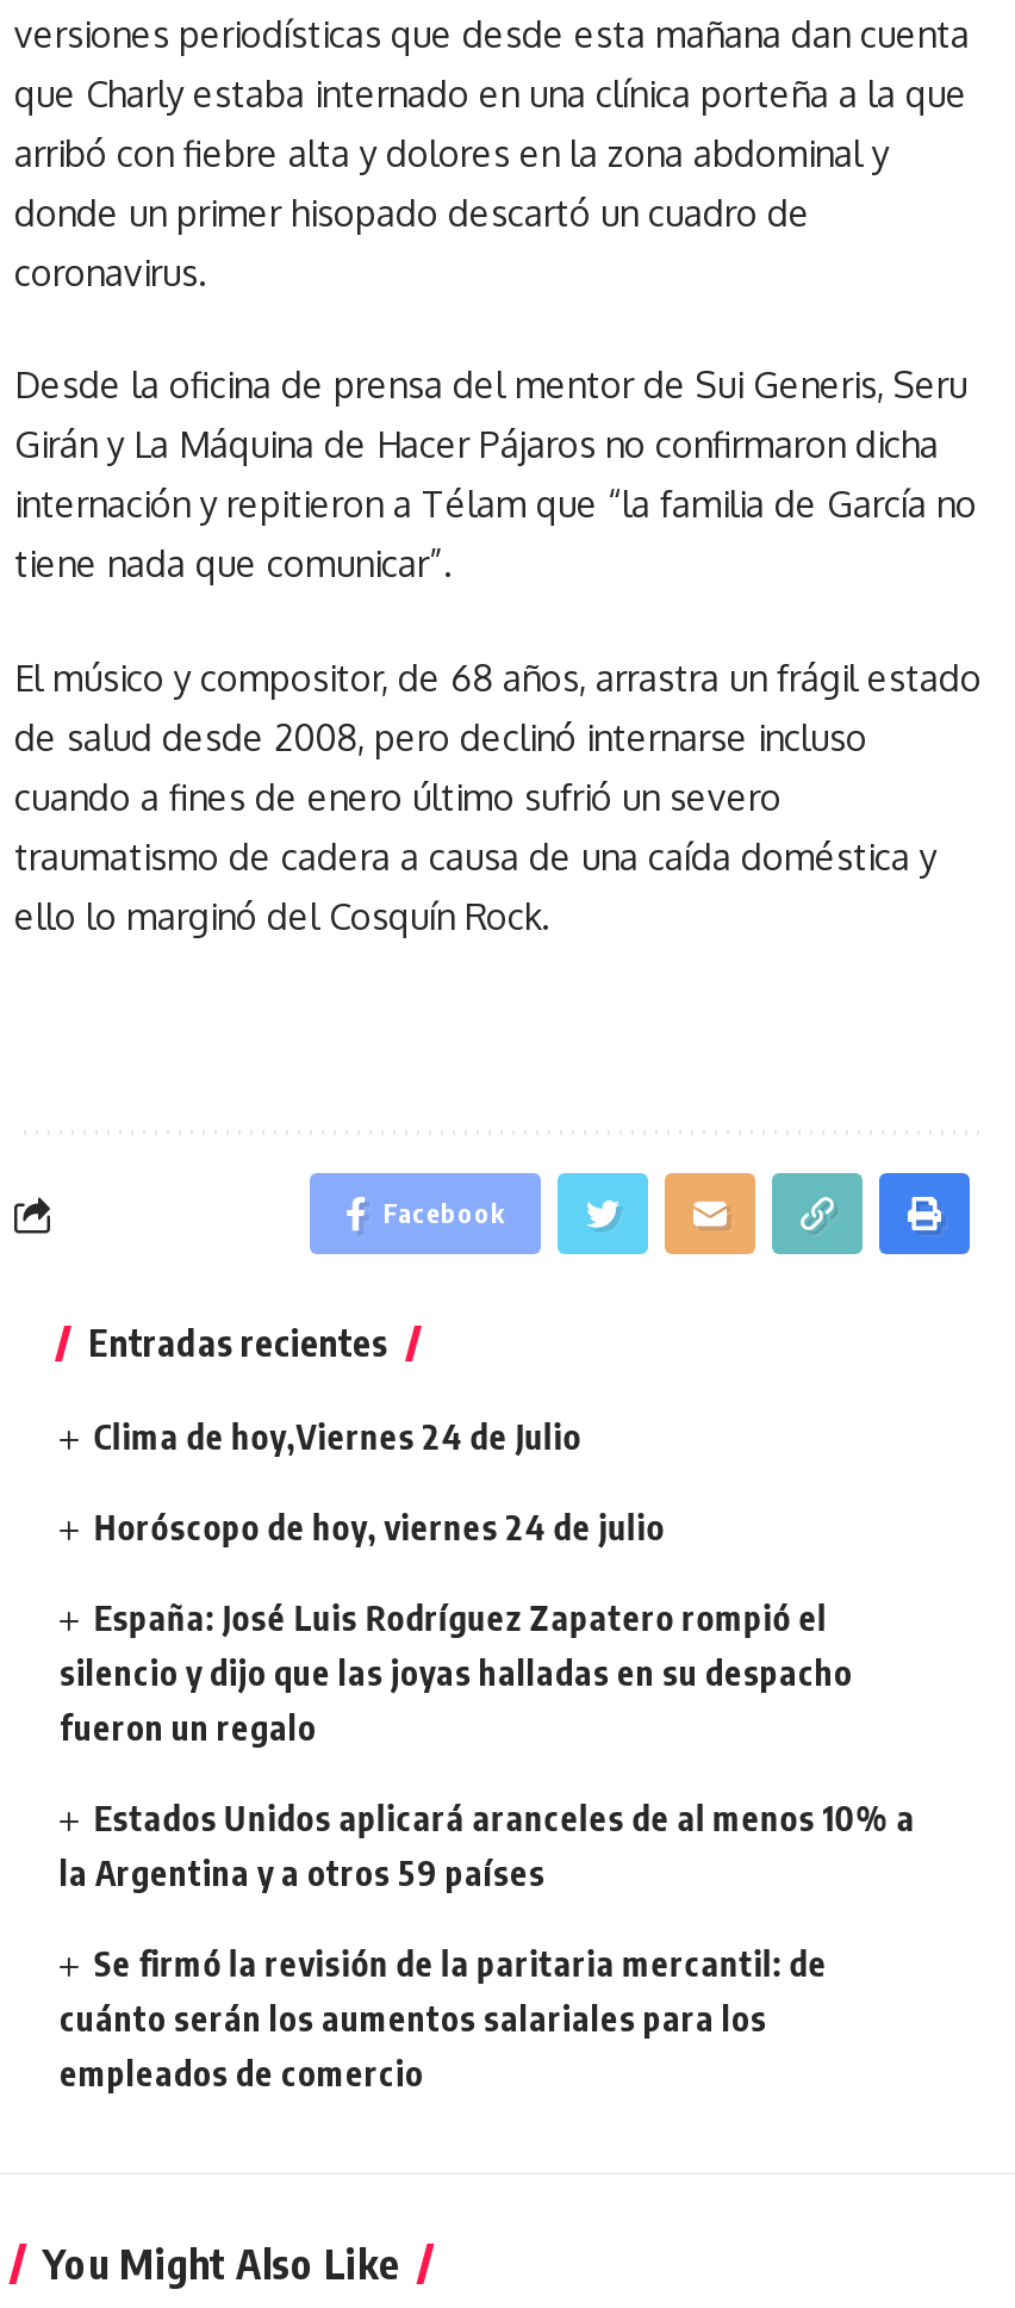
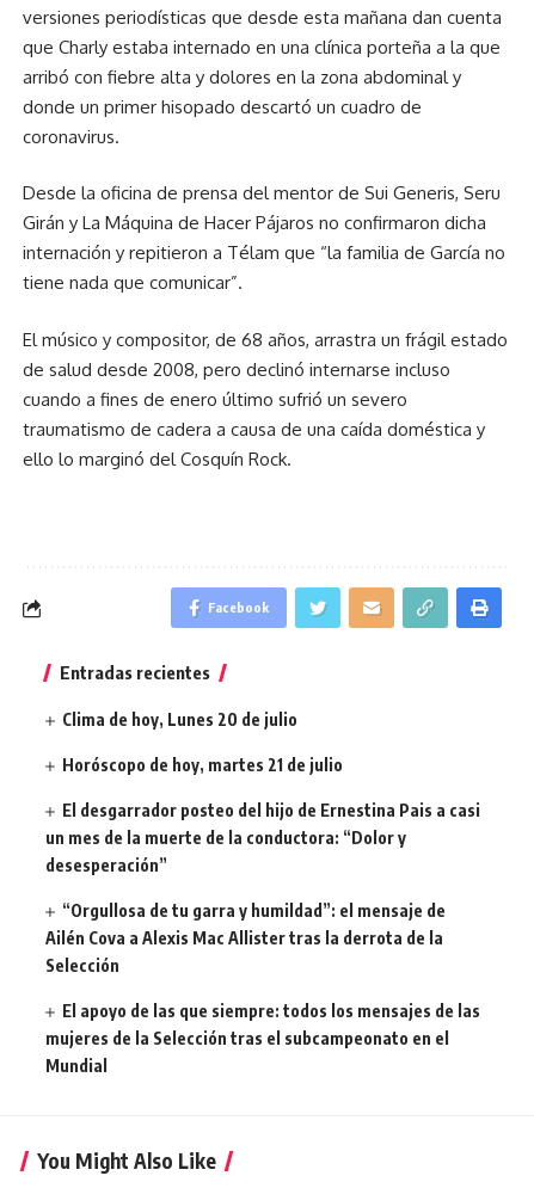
- Clima de hoy,Viernes 24 de Julio
+ Clima de hoy, Lunes 20 de julio

- Horóscopo de hoy, viernes 24 de julio
+ Horóscopo de hoy, martes 21 de julio

- España: José Luis Rodríguez Zapatero rompió el
- silencio y dijo que las joyas halladas en su despacho
- fueron un regalo
+ El desgarrador posteo del hijo de Ernestina Pais a casi
+ un mes de la muerte de la conductora: “Dolor y
+ desesperación”

- Estados Unidos aplicará aranceles de al menos 10% a
- la Argentina y a otros 59 países
+ “Orgullosa de tu garra y humildad”: el mensaje de
+ Ailén Cova a Alexis Mac Allister tras la derrota de la
+ Selección

- Se firmó la revisión de la paritaria mercantil: de
- cuánto serán los aumentos salariales para los
- empleados de comercio
+ El apoyo de las que siempre: todos los mensajes de las
+ mujeres de la Selección tras el subcampeonato en el
+ Mundial
